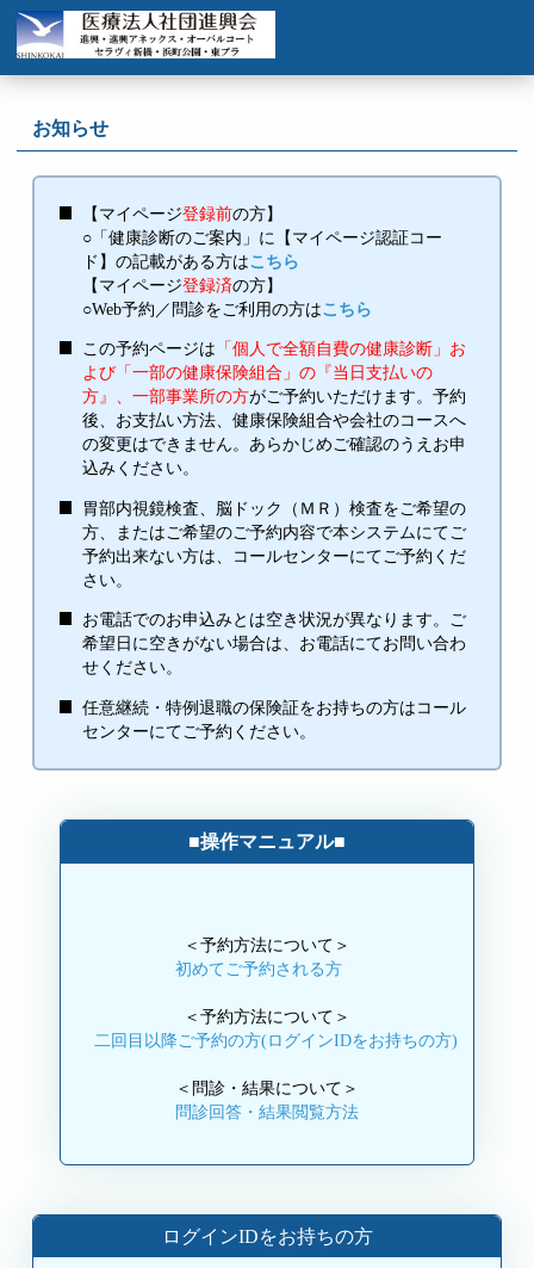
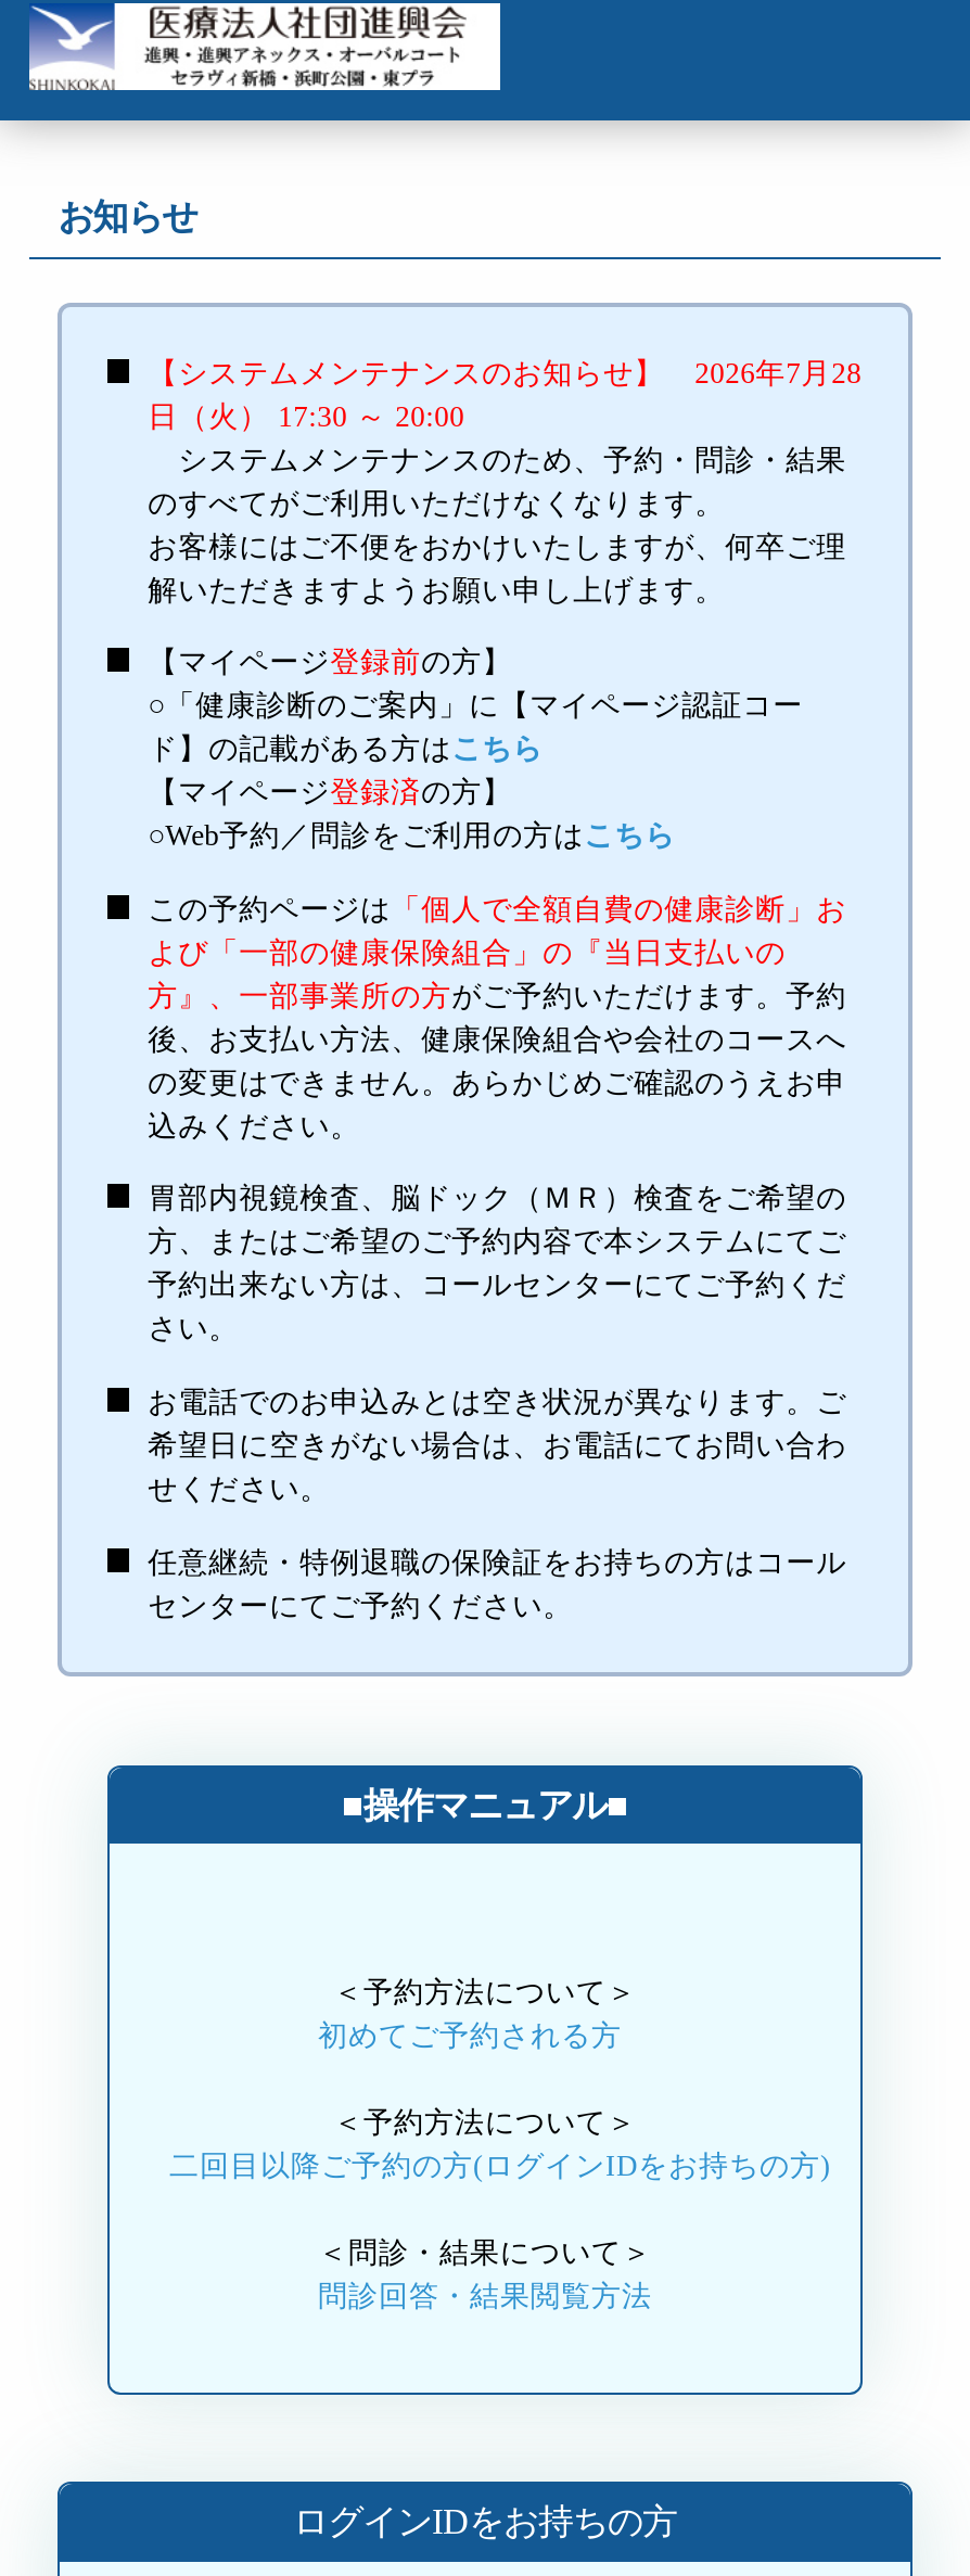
+ 【システムメンテナンスのお知らせ】 2026年7月28
+ 日（火） 17:30 ～ 20:00
+ システムメンテナンスのため、予約・問診・結果
+ のすべてがご利用いただけなくなります。
+ お客様にはご不便をおかけいたしますが、何卒ご理
+ 解いただきますようお願い申し上げます。
